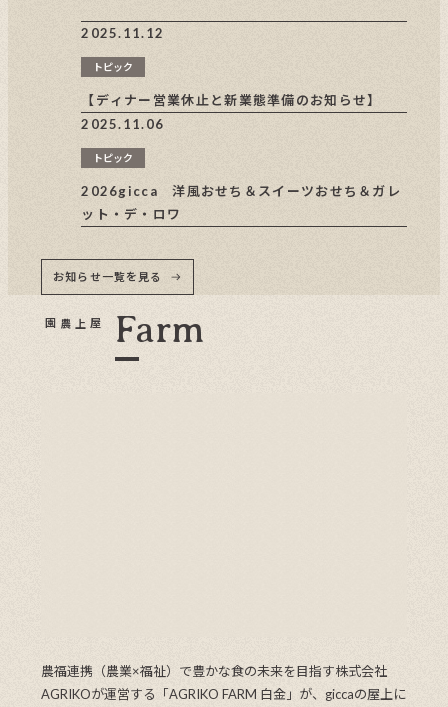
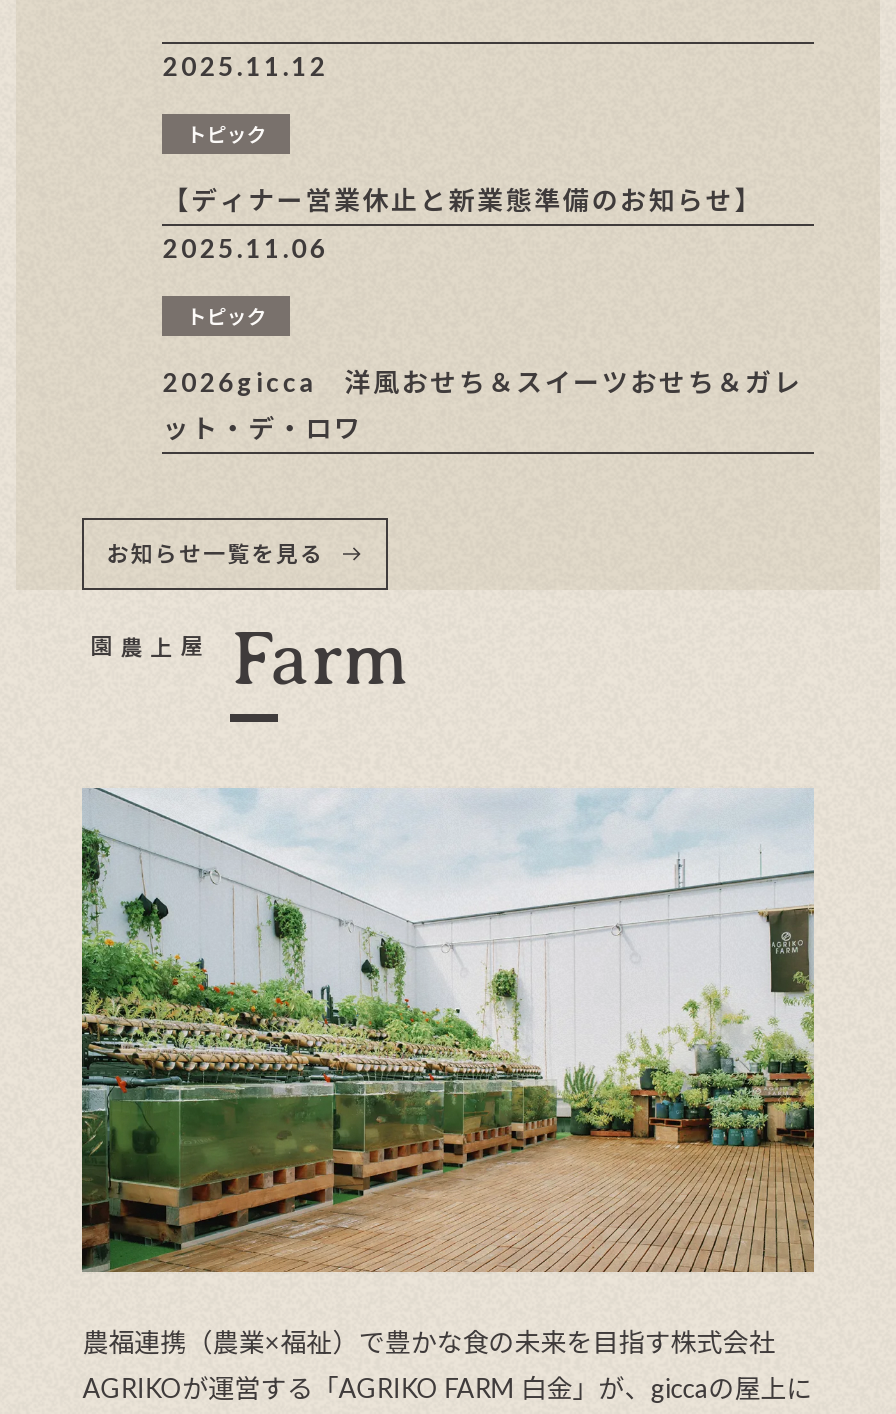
+ [image]
